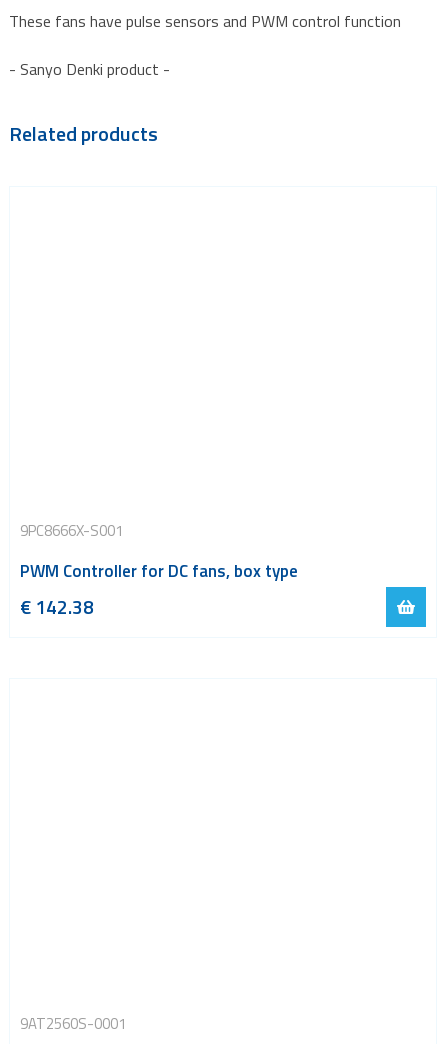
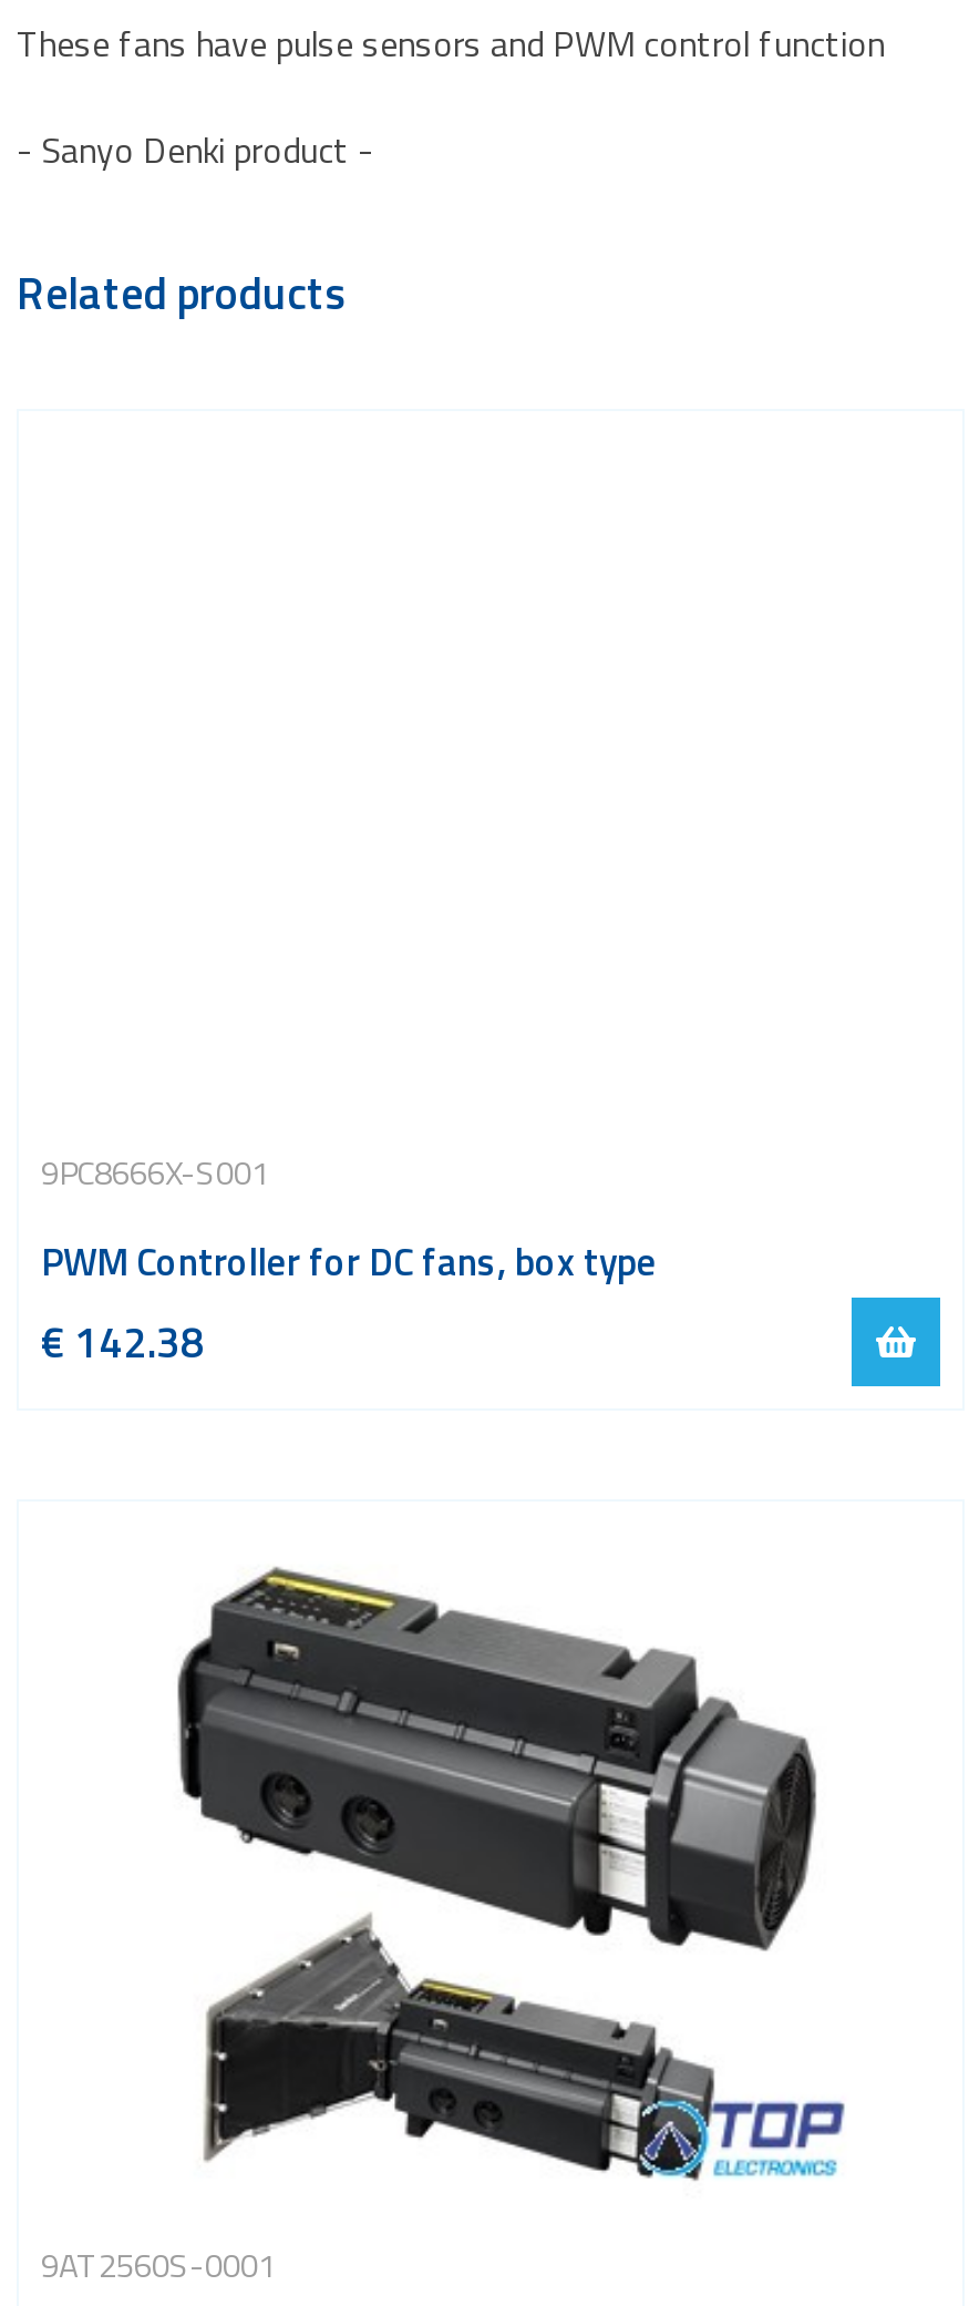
+ [image]
